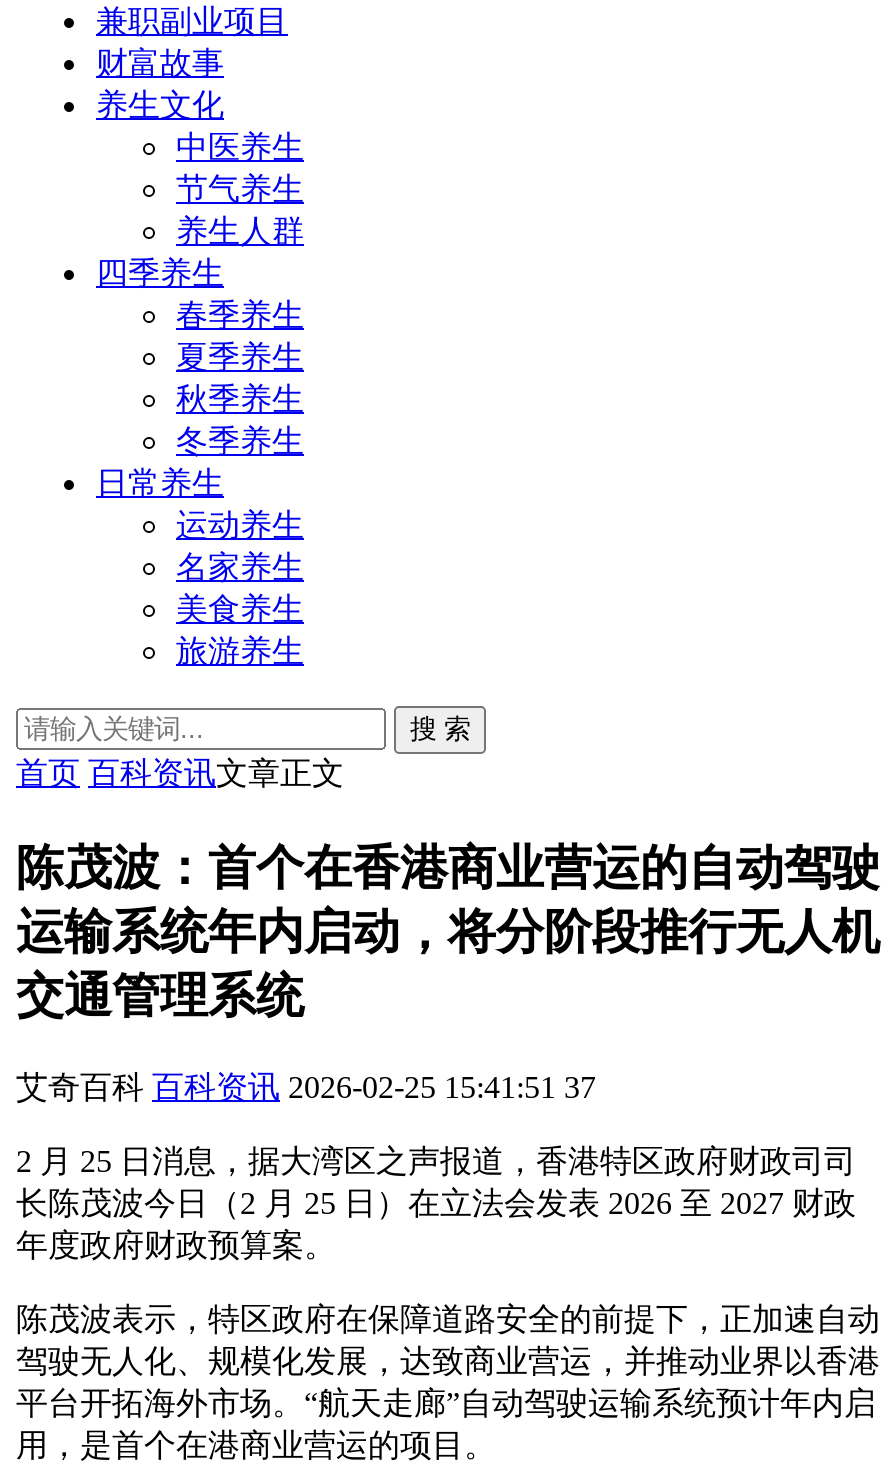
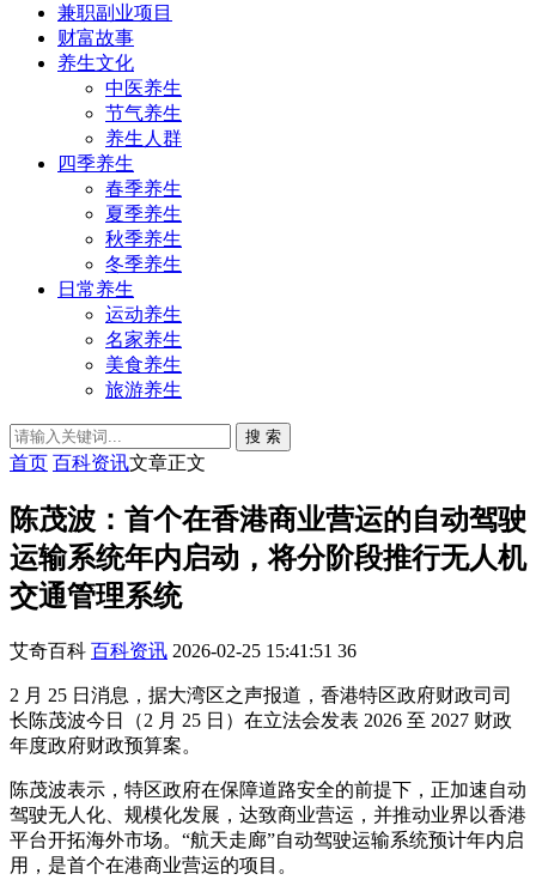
- 艾奇百科 百科资讯 2026-02-25 15:41:51 37
+ 艾奇百科 百科资讯 2026-02-25 15:41:51 36
